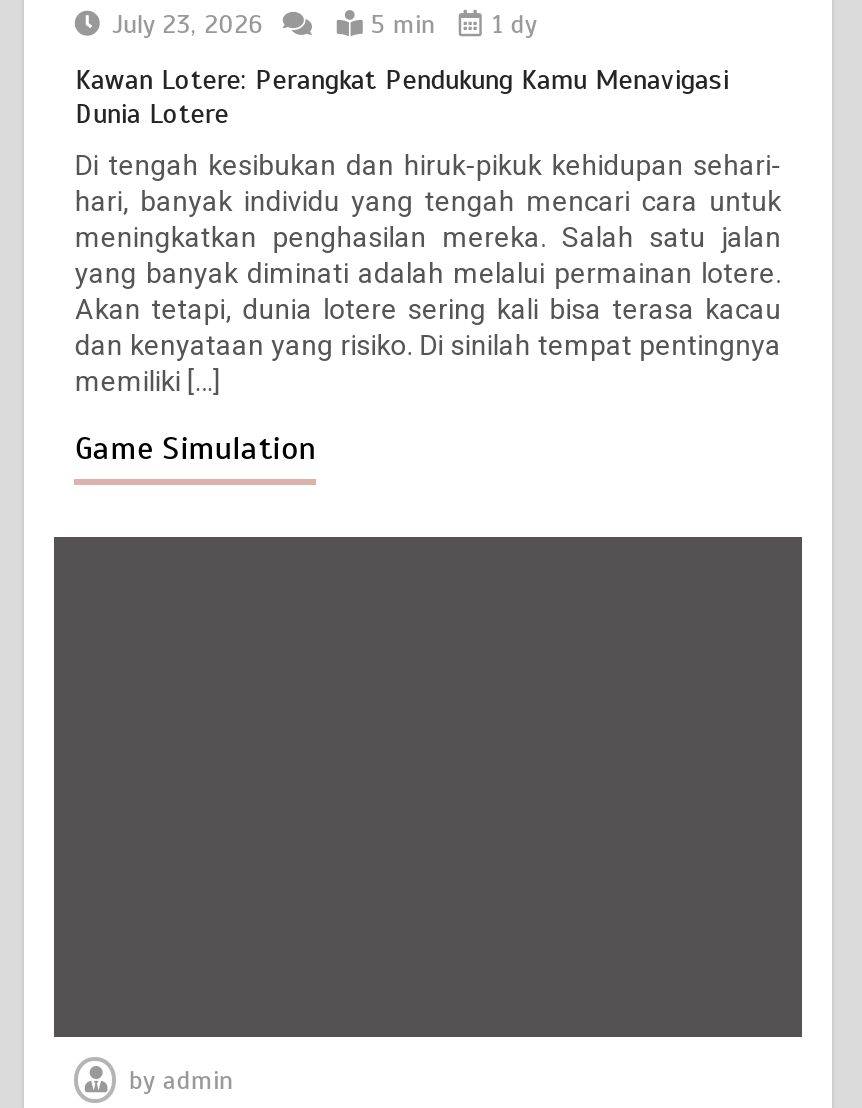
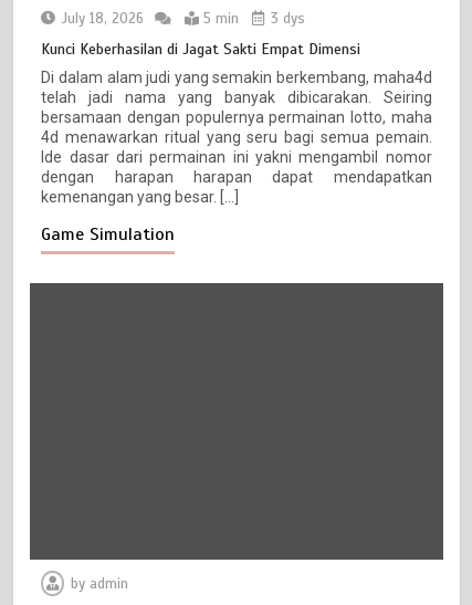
- July 23, 2026
+ July 18, 2026

- 5 min 1 dy
+ 5 min 3 dys

- Kawan Lotere: Perangkat Pendukung Kamu Menavigasi
- Dunia Lotere
+ Kunci Keberhasilan di Jagat Sakti Empat Dimensi

- Di tengah kesibukan dan hiruk-pikuk kehidupan sehari-
- hari, banyak individu yang tengah mencari cara untuk
- meningkatkan penghasilan mereka. Salah satu jalan
- yang banyak diminati adalah melalui permainan lotere.
- Akan tetapi, dunia lotere sering kali bisa terasa kacau
- dan kenyataan yang risiko. Di sinilah tempat pentingnya
- memiliki […]
+ Di dalam alam judi yang semakin berkembang, maha4d
+ telah jadi nama yang banyak dibicarakan. Seiring
+ bersamaan dengan populernya permainan lotto, maha
+ 4d menawarkan ritual yang seru bagi semua pemain.
+ Ide dasar dari permainan ini yakni mengambil nomor
+ dengan harapan harapan dapat mendapatkan
+ kemenangan yang besar. […]
